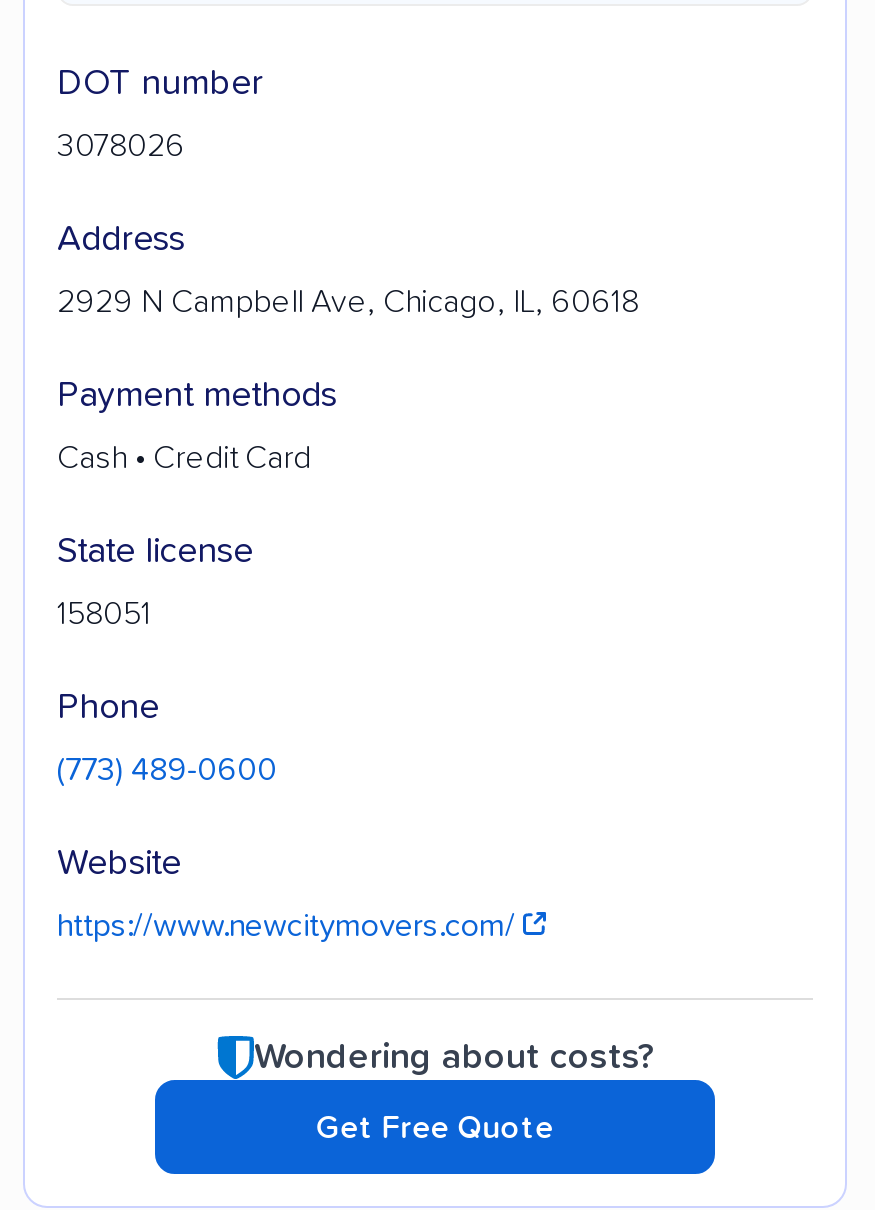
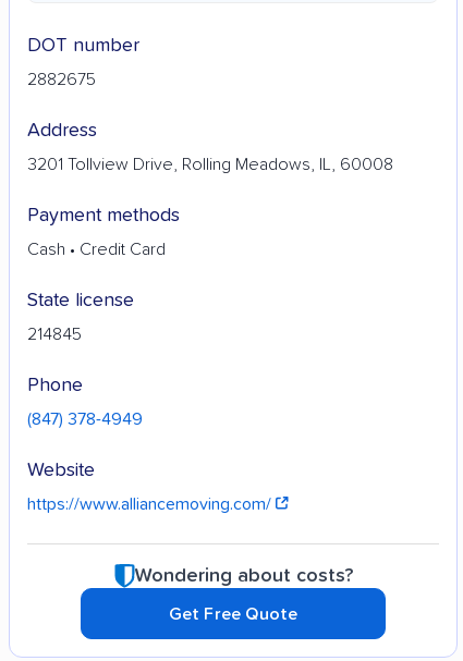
- 3078026
+ 2882675

- 2929 N Campbell Ave, Chicago, IL, 60618
+ 3201 Tollview Drive, Rolling Meadows, IL, 60008

- 158051
+ 214845

- (773) 489-0600
+ (847) 378-4949

- https://www.newcitymovers.com/
+ https://www.alliancemoving.com/
